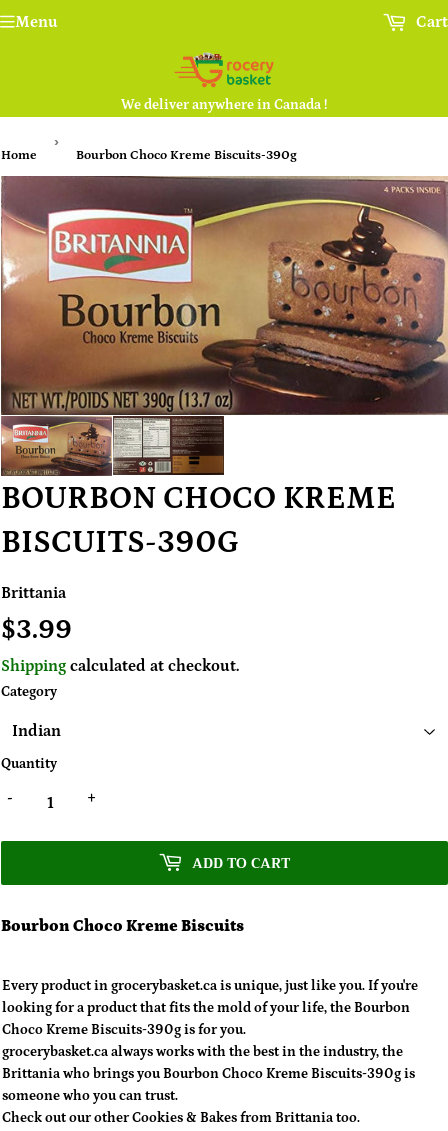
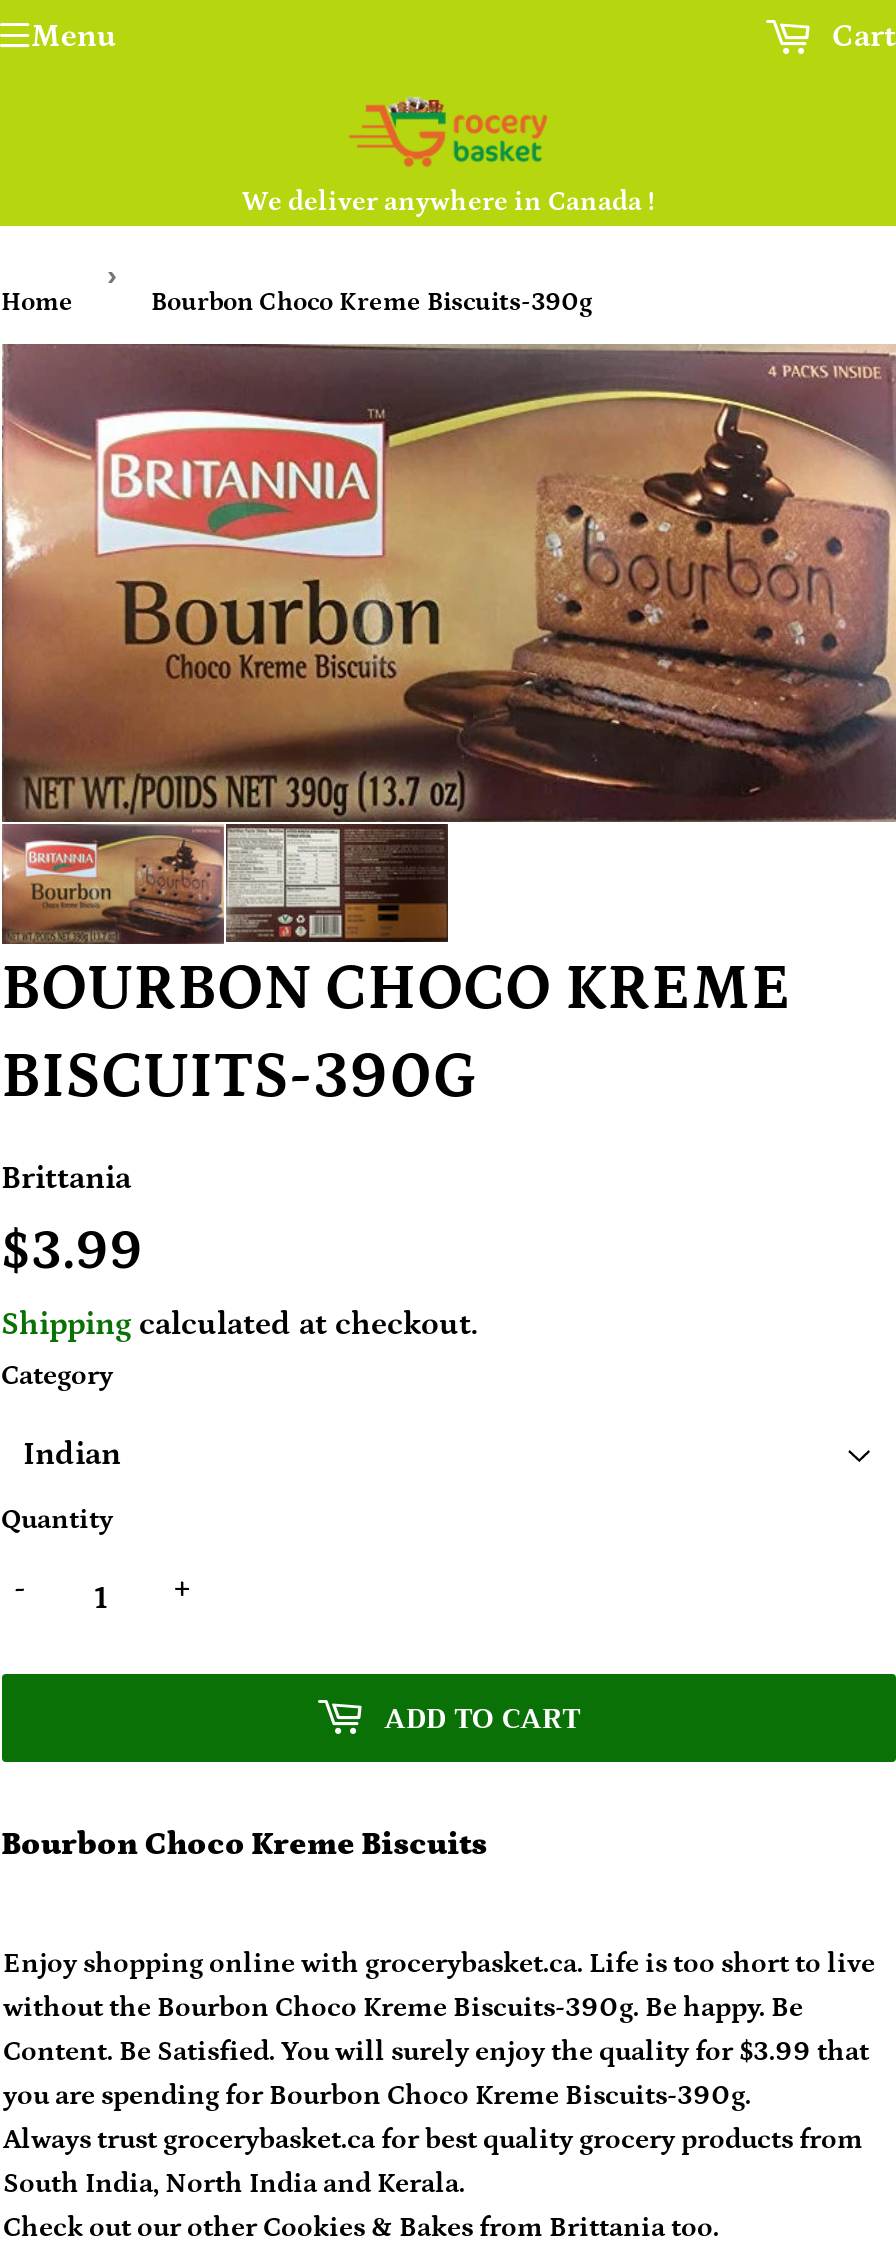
- Every product in grocerybasket.ca is unique, just like you. If you're
- looking for a product that fits the mold of your life, the Bourbon
- Choco Kreme Biscuits-390g is for you.
- grocerybasket.ca always works with the best in the industry, the
- Brittania who brings you Bourbon Choco Kreme Biscuits-390g is
- someone who you can trust.
+ Enjoy shopping online with grocerybasket.ca. Life is too short to live
+ without the Bourbon Choco Kreme Biscuits-390g. Be happy. Be
+ Content. Be Satisfied. You will surely enjoy the quality for $3.99 that
+ you are spending for Bourbon Choco Kreme Biscuits-390g.
+ Always trust grocerybasket.ca for best quality grocery products from
+ South India, North India and Kerala.
